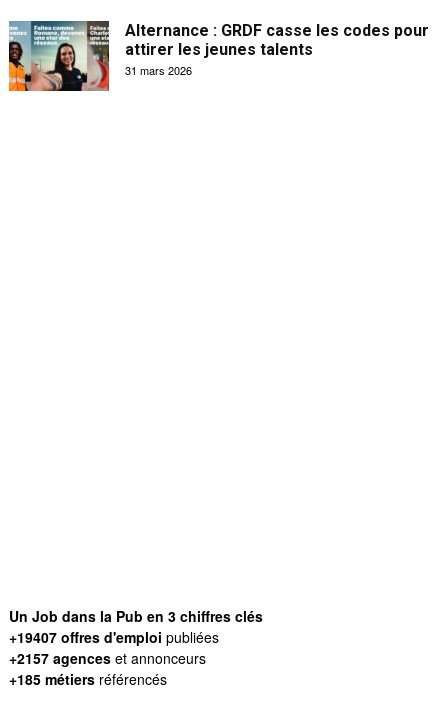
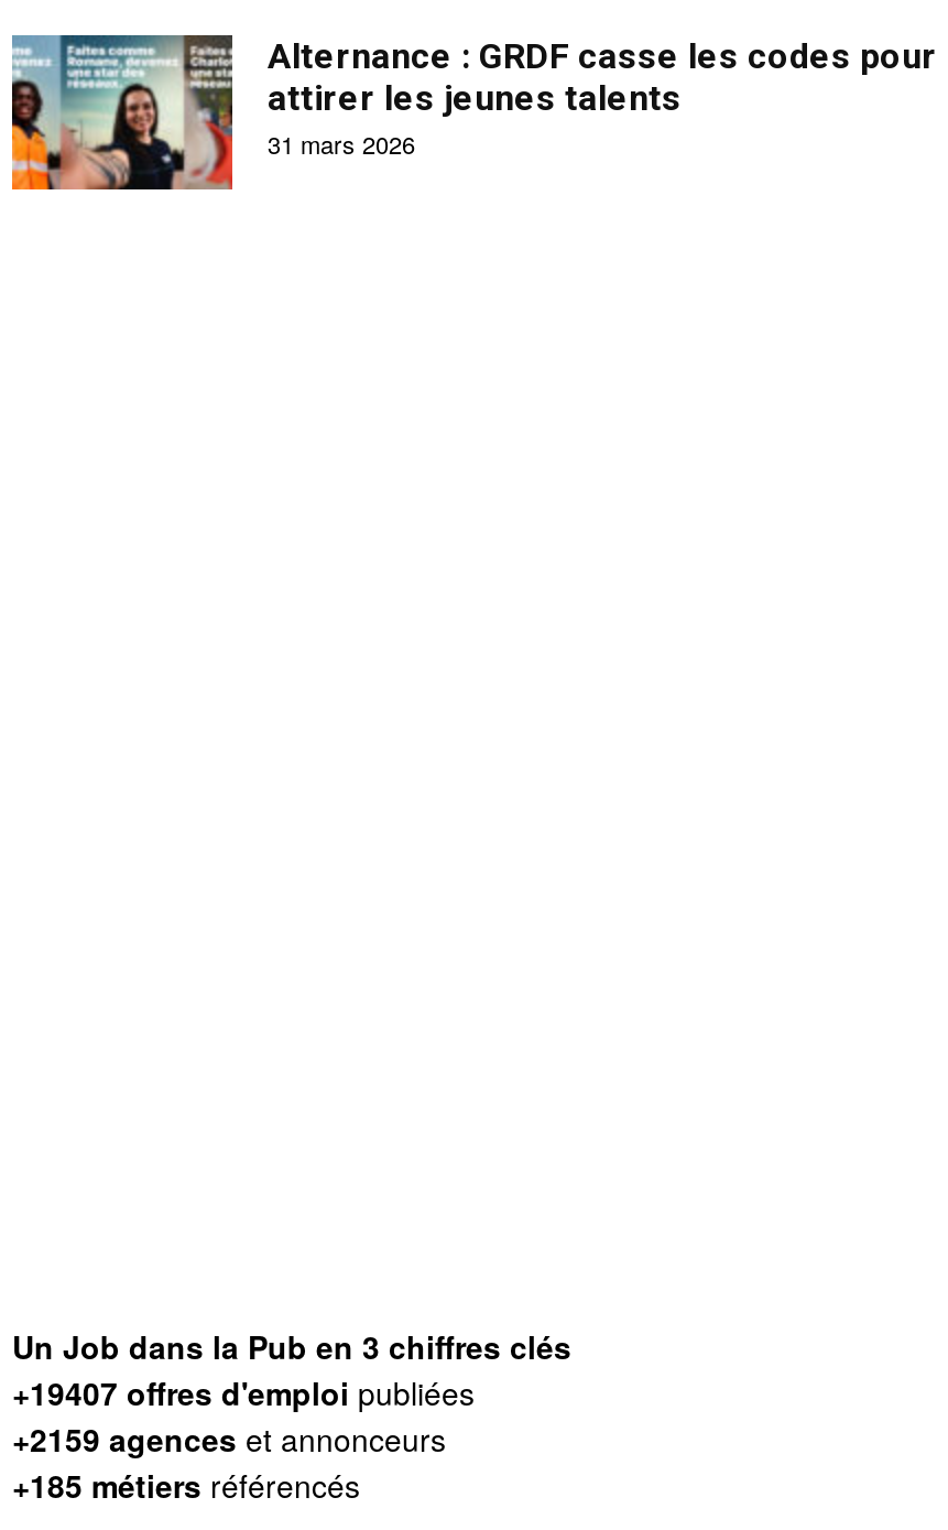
- +2157 agences et annonceurs
+ +2159 agences et annonceurs
